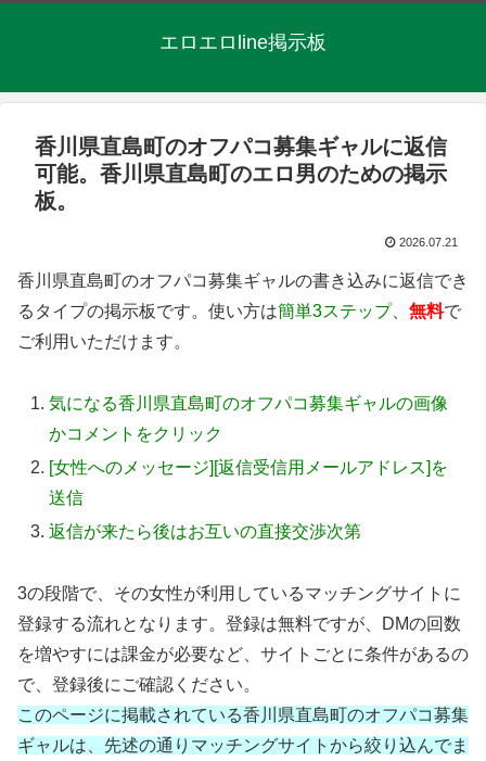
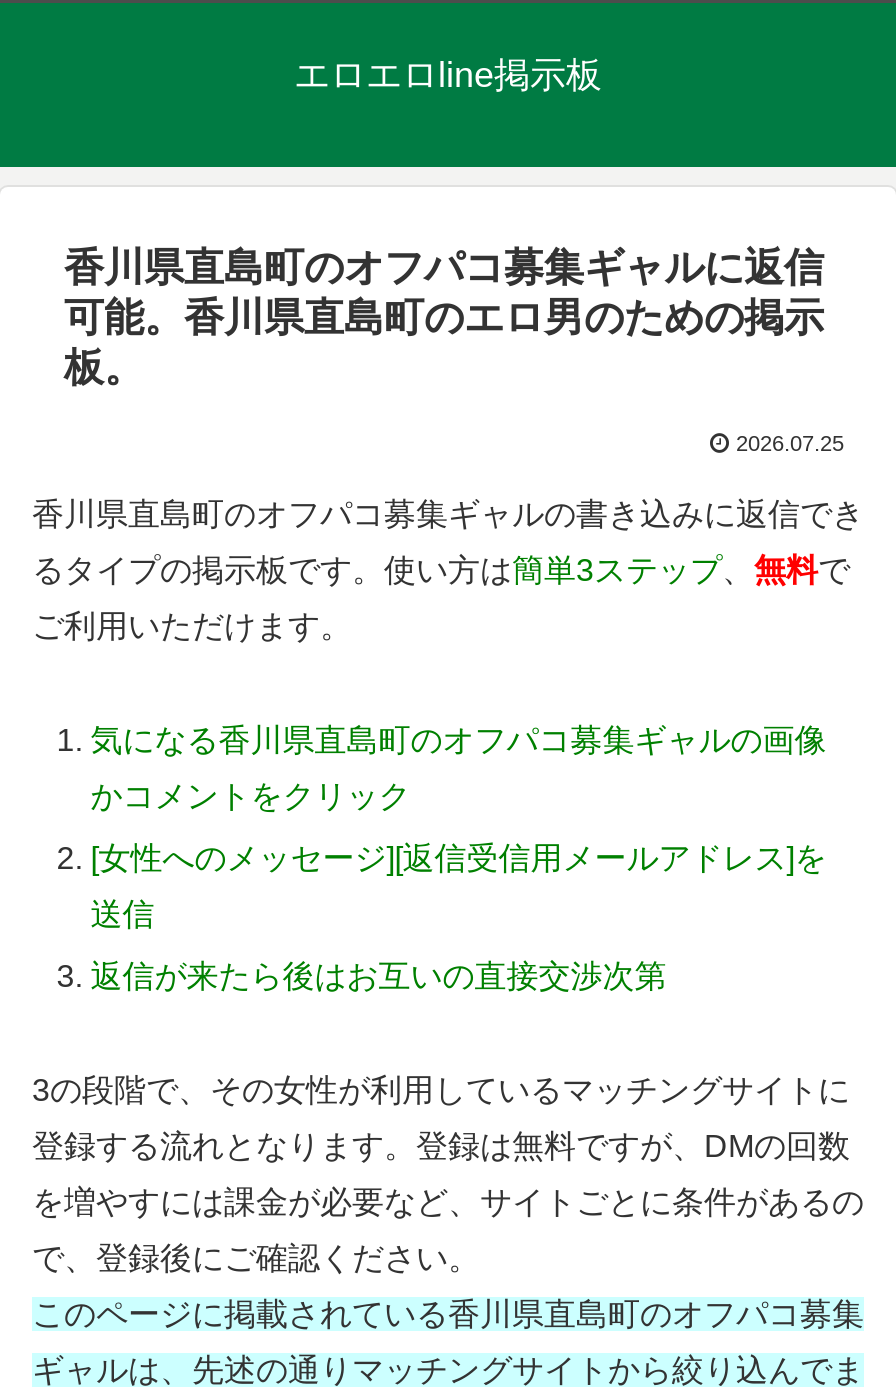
- 2026.07.21
+ 2026.07.25
